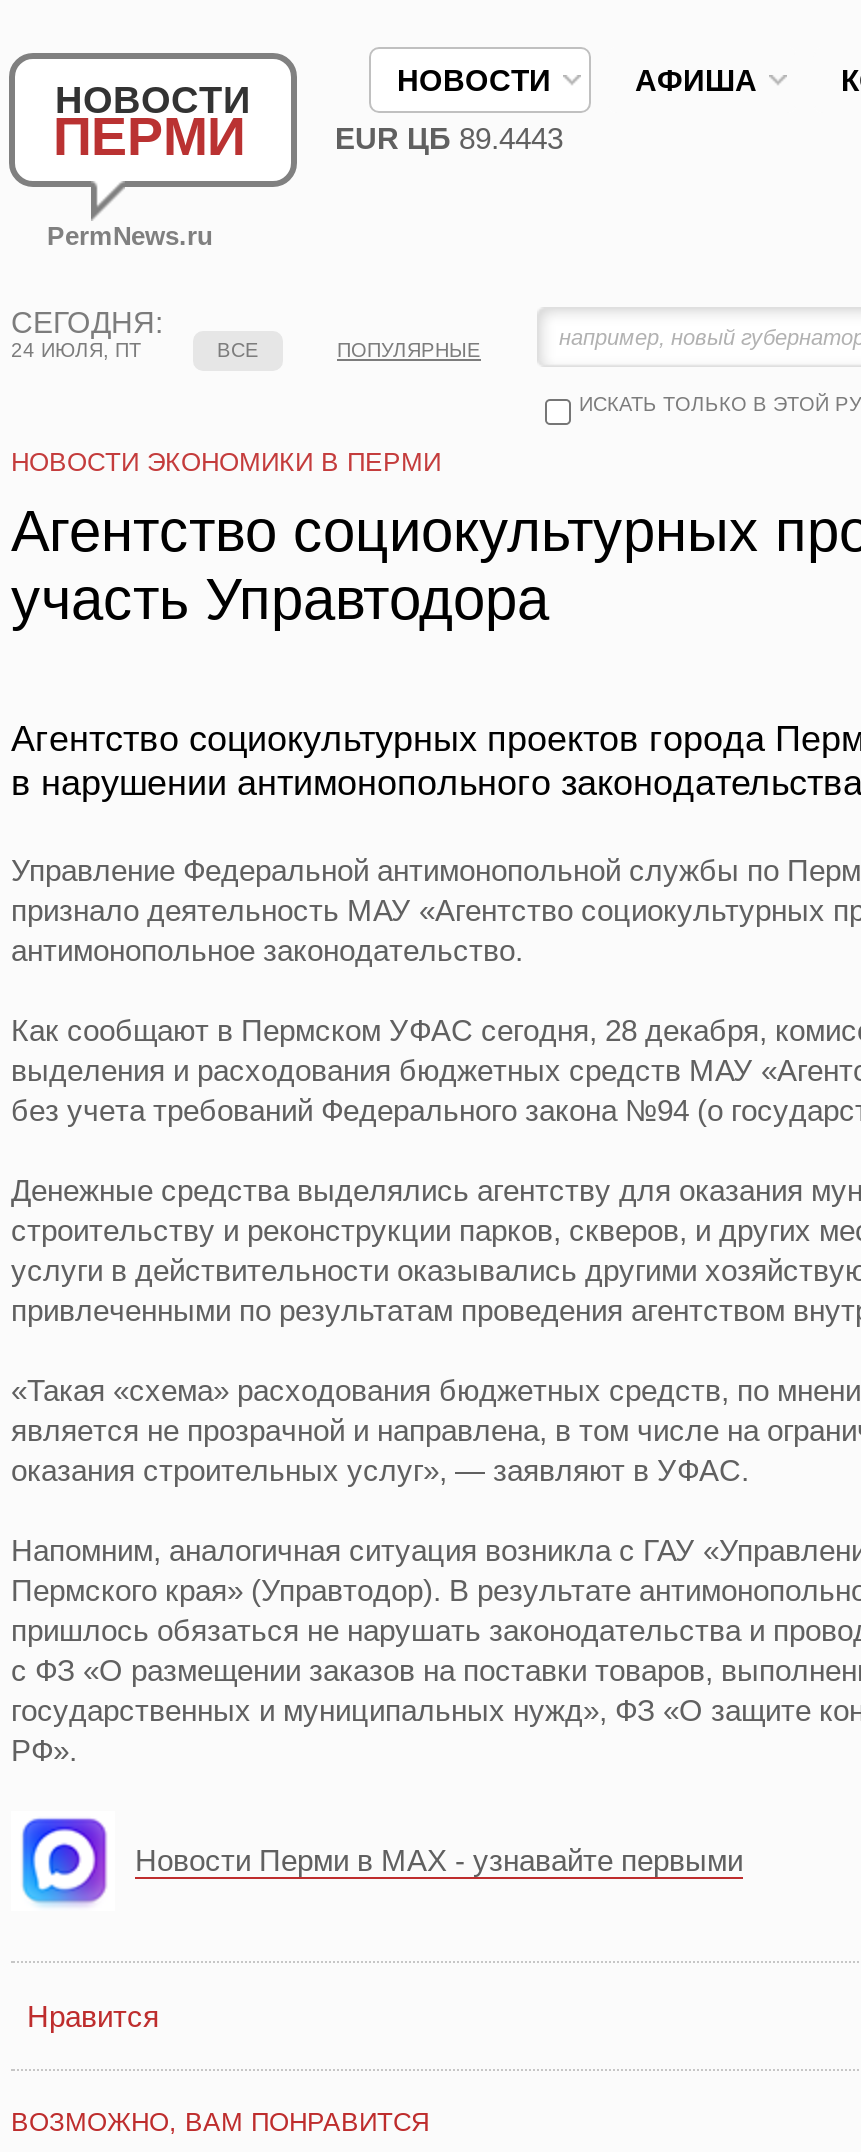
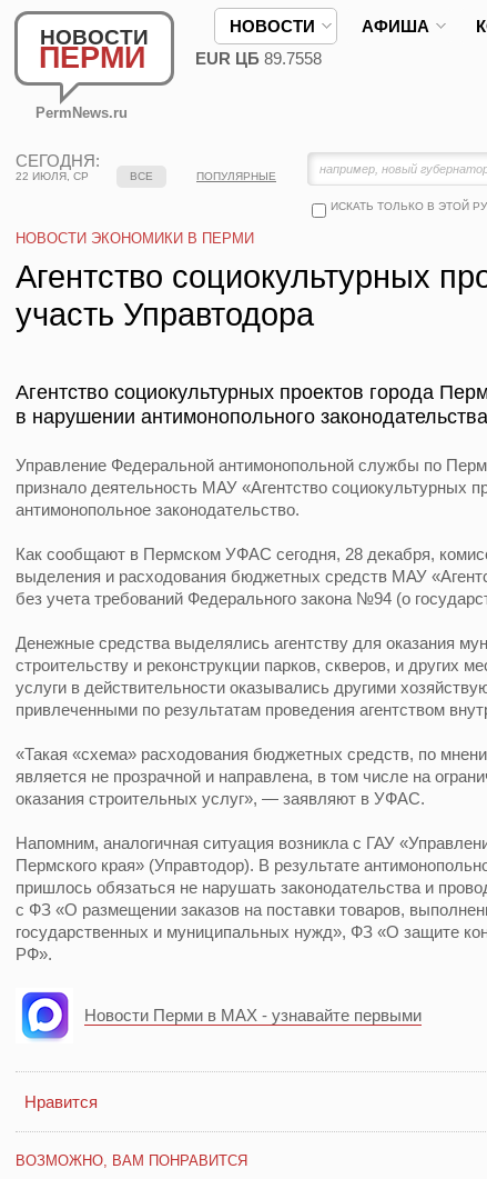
- EUR ЦБ 89.4443
+ EUR ЦБ 89.7558

- 24 ИЮЛЯ, ПТ
+ 22 ИЮЛЯ, СР
